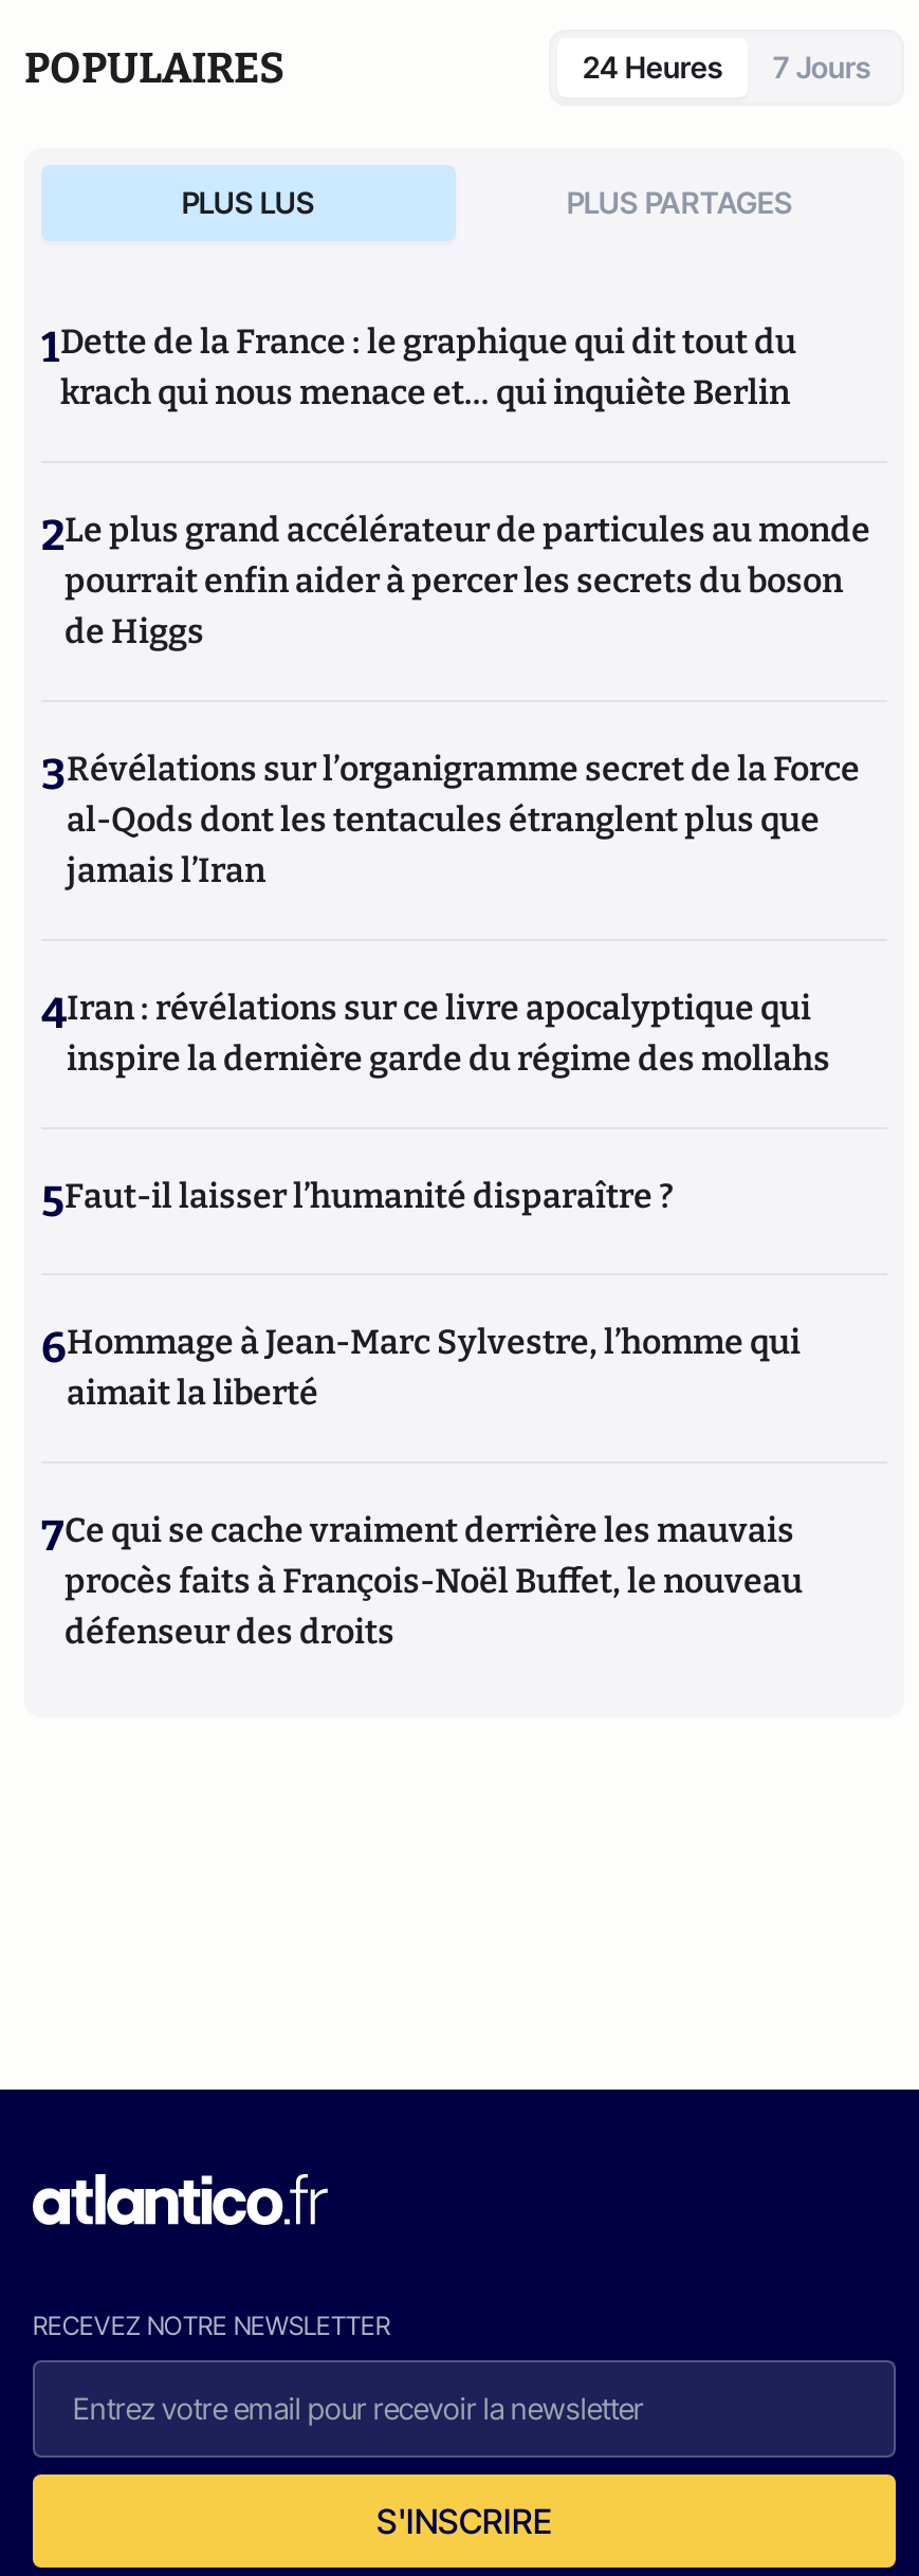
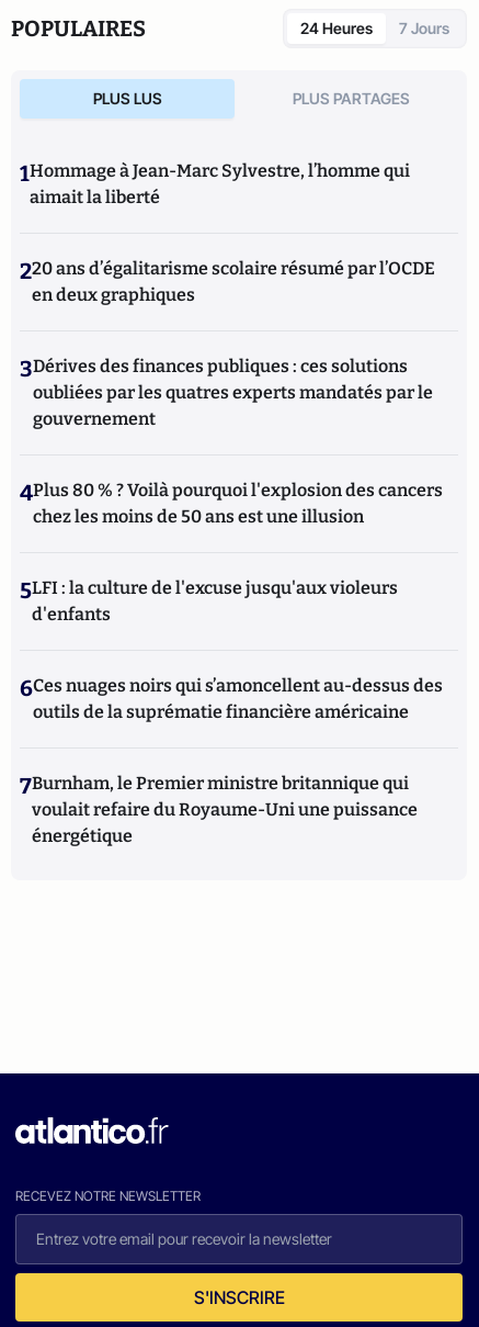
- 1Dette de la France : le graphique qui dit tout du
- krach qui nous menace et… qui inquiète Berlin
- 2Le plus grand accélérateur de particules au monde
- pourrait enfin aider à percer les secrets du boson
- de Higgs
- 3Révélations sur l’organigramme secret de la Force
- al-Qods dont les tentacules étranglent plus que
- jamais l’Iran
- 4Iran : révélations sur ce livre apocalyptique qui
- inspire la dernière garde du régime des mollahs
- 5Faut-il laisser l’humanité disparaître ?
- 6Hommage à Jean-Marc Sylvestre, l’homme qui
+ 1Hommage à Jean-Marc Sylvestre, l’homme qui

moved up: aimait la liberté

- 7Ce qui se cache vraiment derrière les mauvais
- procès faits à François-Noël Buffet, le nouveau
- défenseur des droits
+ 220 ans d’égalitarisme scolaire résumé par l’OCDE
+ en deux graphiques
+ 3Dérives des finances publiques : ces solutions
+ oubliées par les quatres experts mandatés par le
+ gouvernement
+ 4Plus 80 % ? Voilà pourquoi l'explosion des cancers
+ chez les moins de 50 ans est une illusion
+ 5LFI : la culture de l'excuse jusqu'aux violeurs
+ d'enfants
+ 6Ces nuages noirs qui s’amoncellent au-dessus des
+ outils de la suprématie financière américaine
+ 7Burnham, le Premier ministre britannique qui
+ voulait refaire du Royaume-Uni une puissance
+ énergétique
